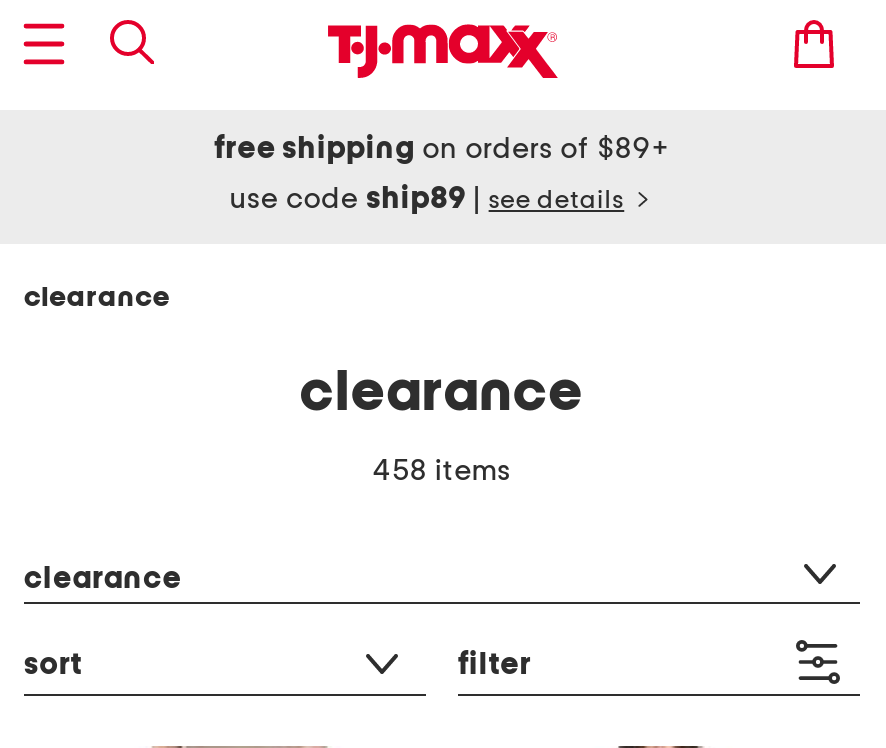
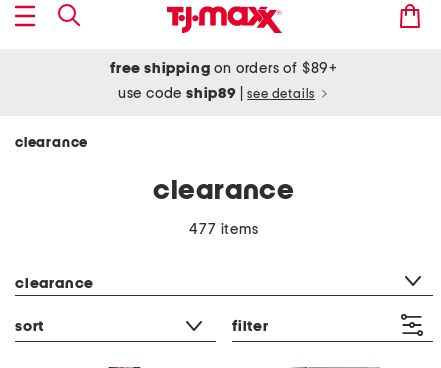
- 458 items
+ 477 items
